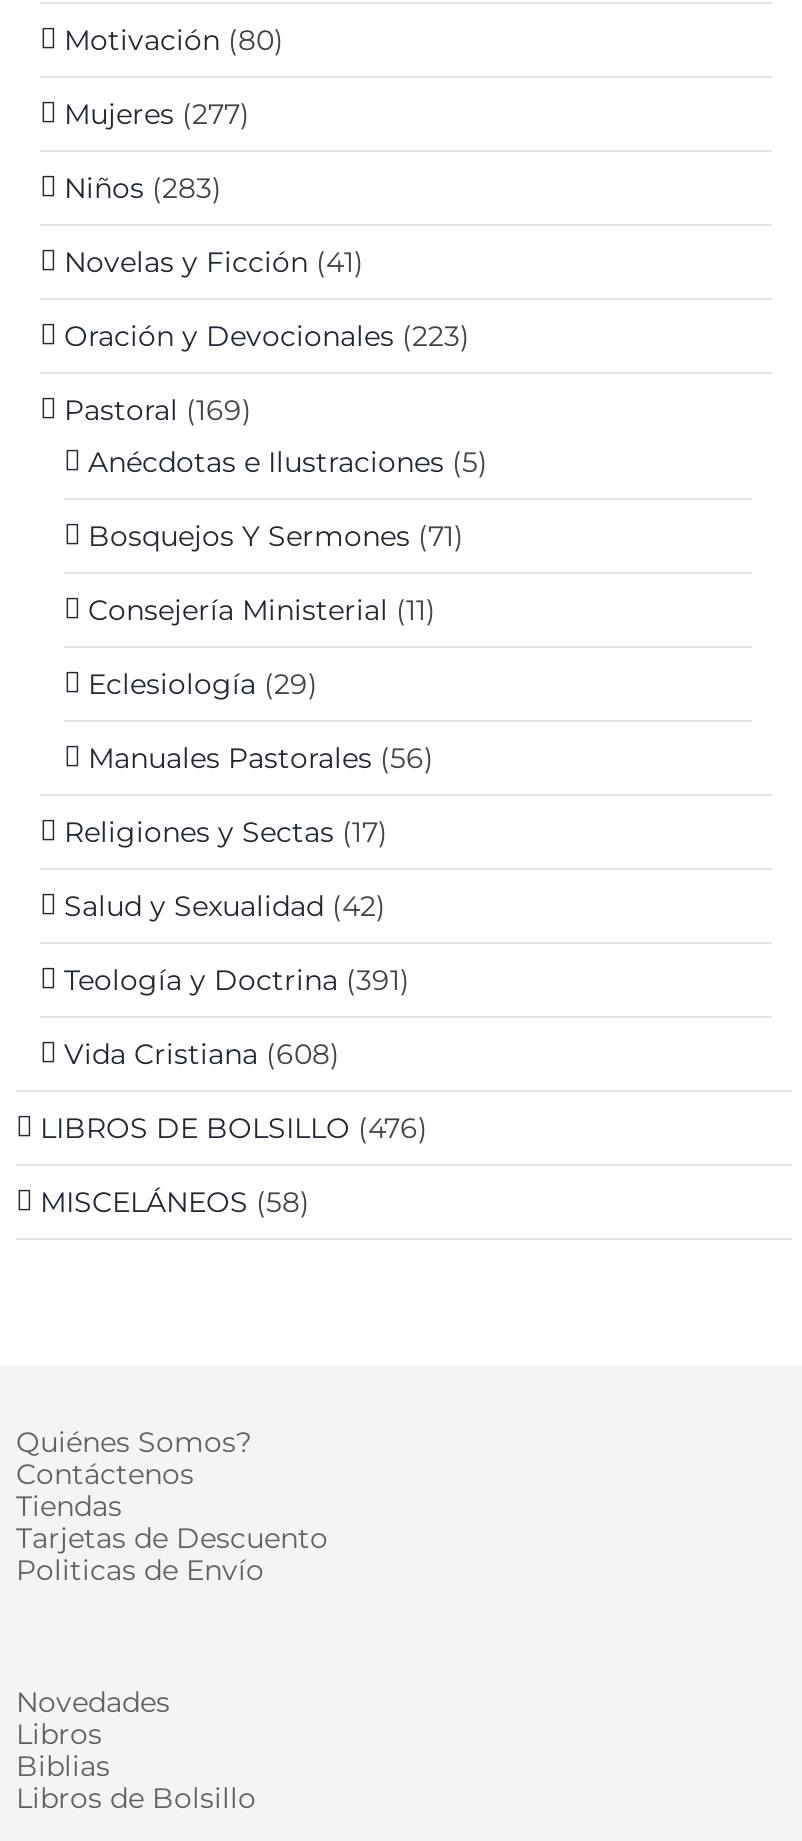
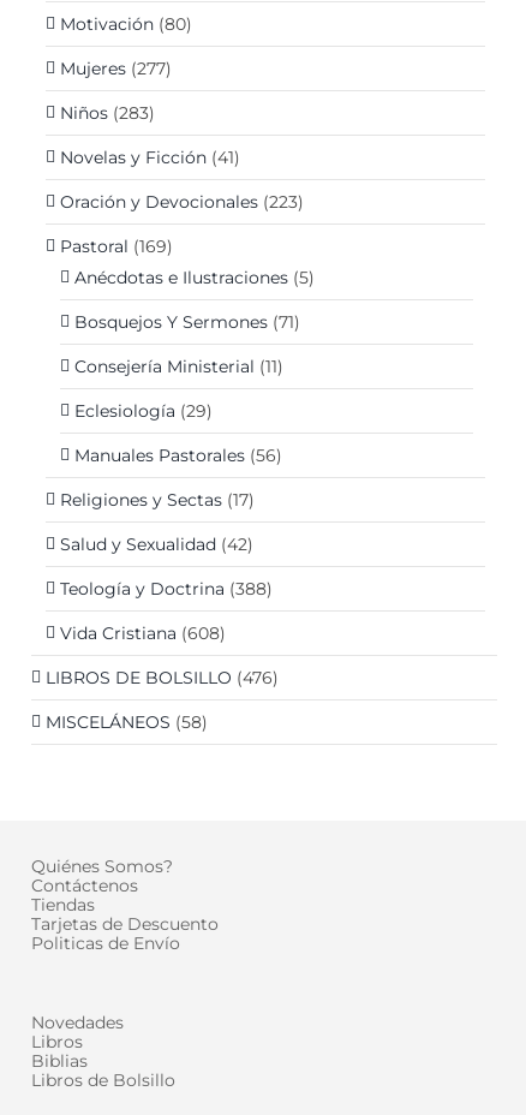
- Teología y Doctrina (391)
+ Teología y Doctrina (388)
